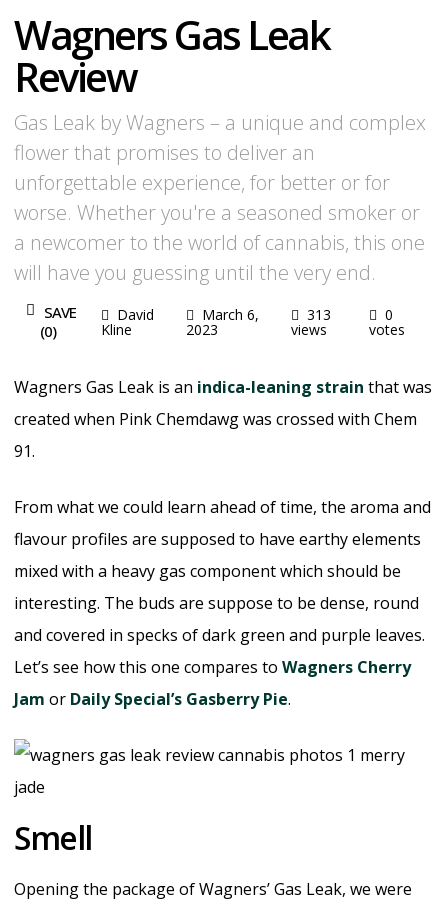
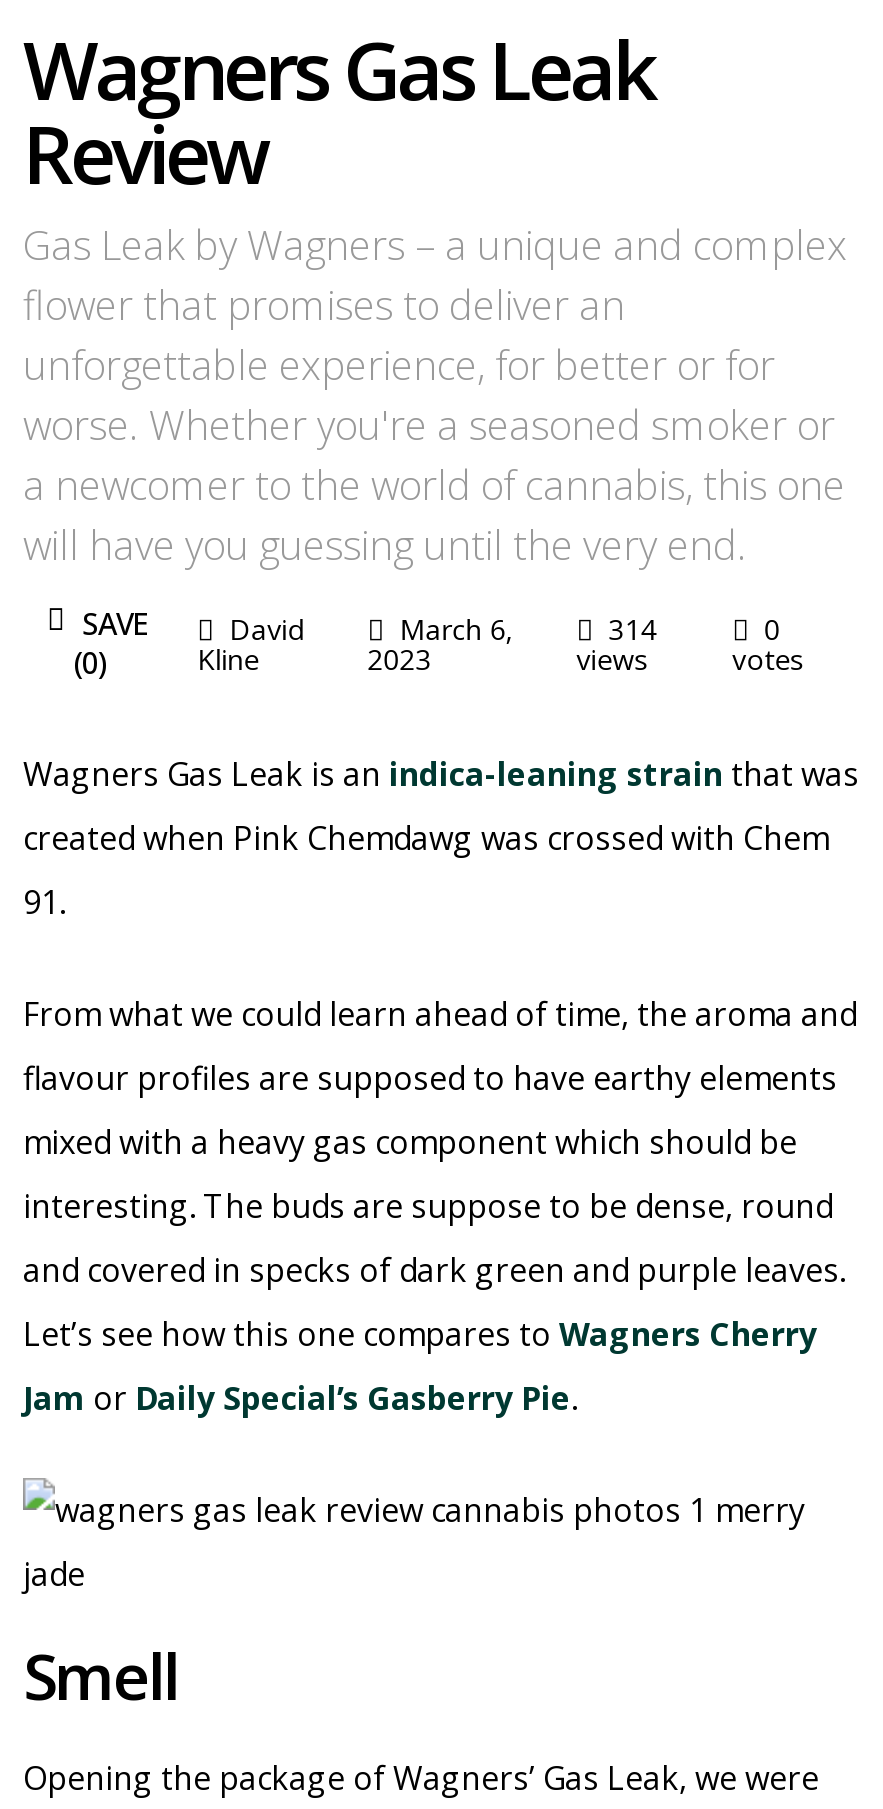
- 313
+ 314
